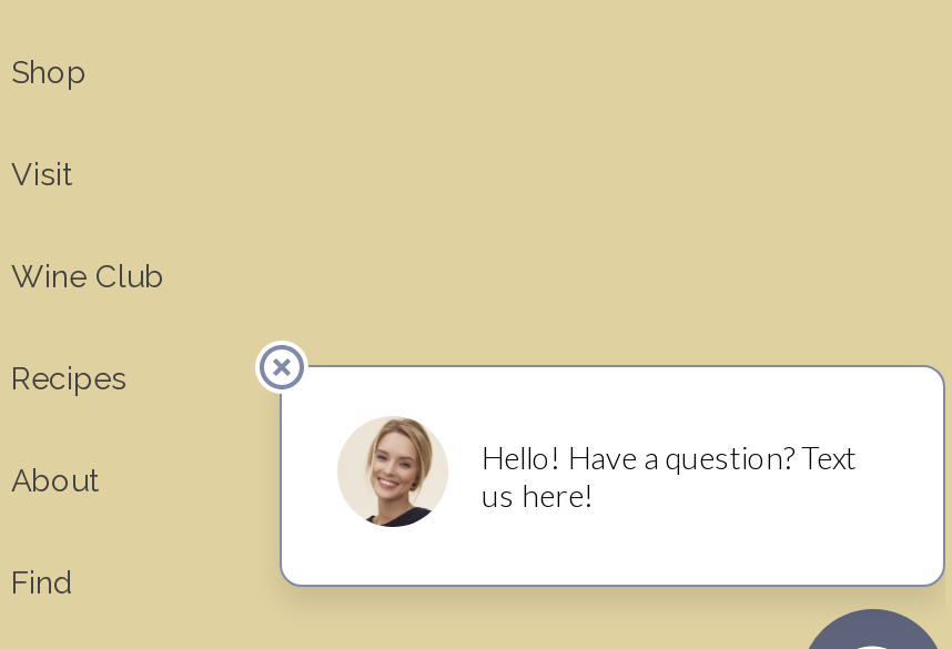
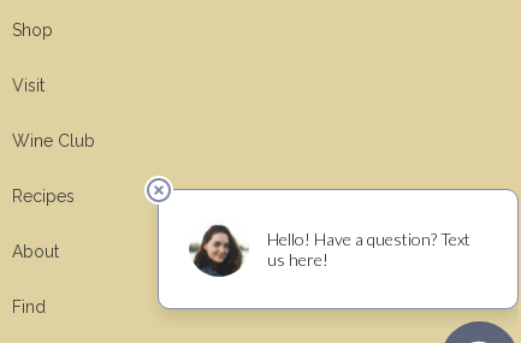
- [image]
+ [image]
